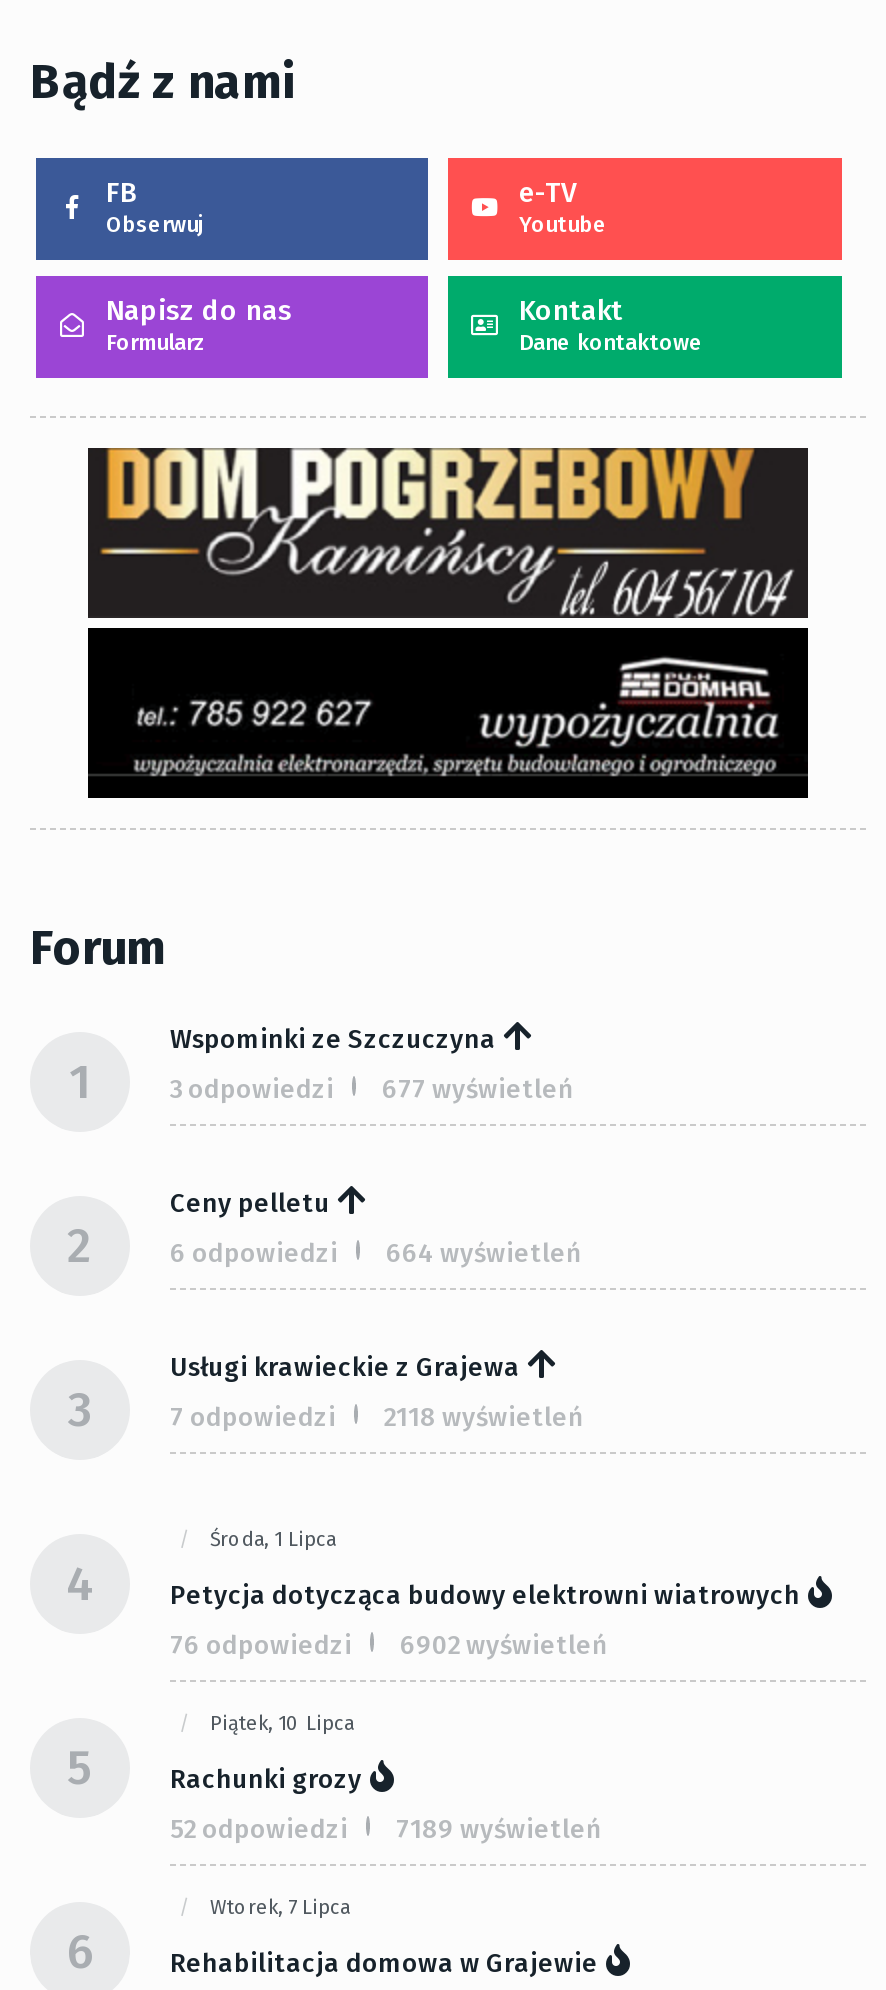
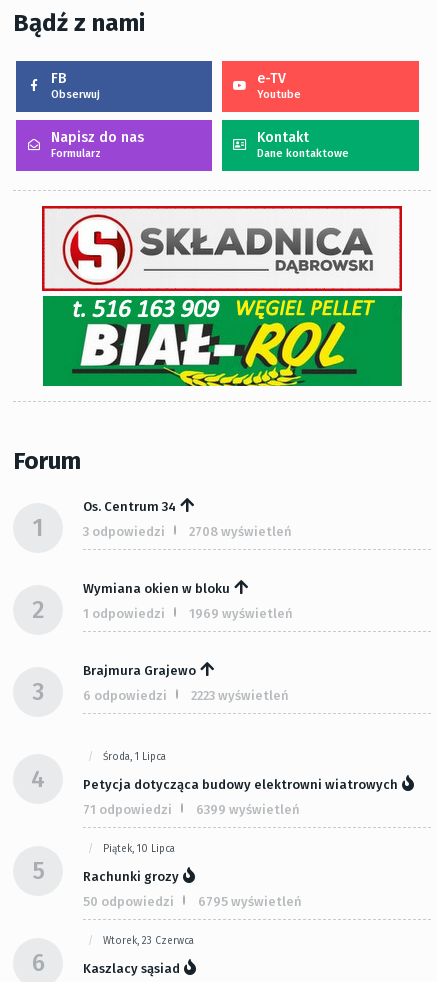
- [image]
+ [image]

- Wspominki ze Szczuczyna
+ Os. Centrum 34

- 3 odpowiedzi 677 wyświetleń
+ 3 odpowiedzi 2708 wyświetleń

- Ceny pelletu
+ Wymiana okien w bloku

- 6 odpowiedzi
- 664 wyświetleń
+ 1 odpowiedzi
+ 1969 wyświetleń

- Usługi krawieckie z Grajewa
+ Brajmura Grajewo

- 7 odpowiedzi
- 2118 wyświetleń
+ 6 odpowiedzi
+ 2223 wyświetleń

- 76 odpowiedzi
+ 71 odpowiedzi

- 6902 wyświetleń
+ 6399 wyświetleń

- 52 odpowiedzi
+ 50 odpowiedzi

- 7189 wyświetleń
+ 6795 wyświetleń

- Wtorek, 7 Lipca
+ Wtorek, 23 Czerwca

- Rehabilitacja domowa w Grajewie
+ Kaszlacy sąsiad
